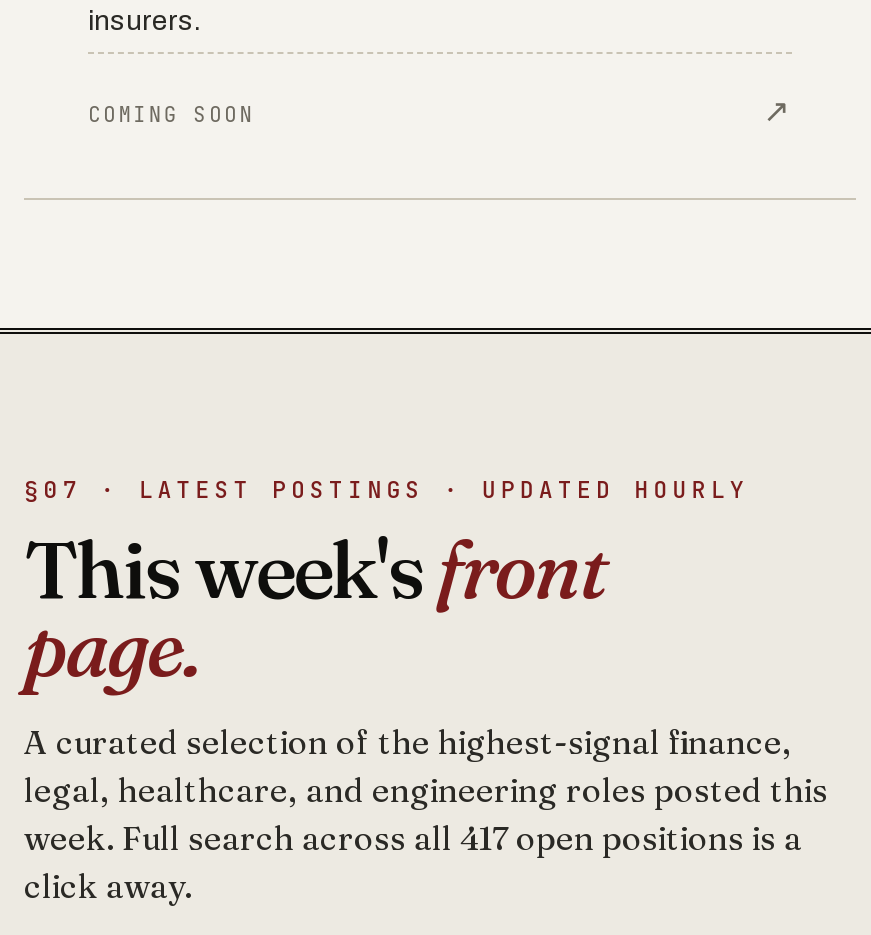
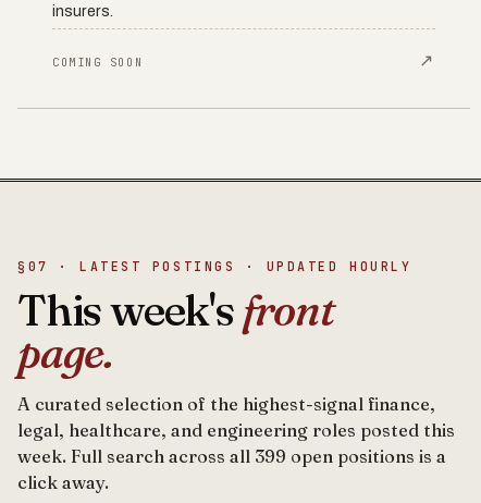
- week. Full search across all 417 open positions is a
+ week. Full search across all 399 open positions is a
